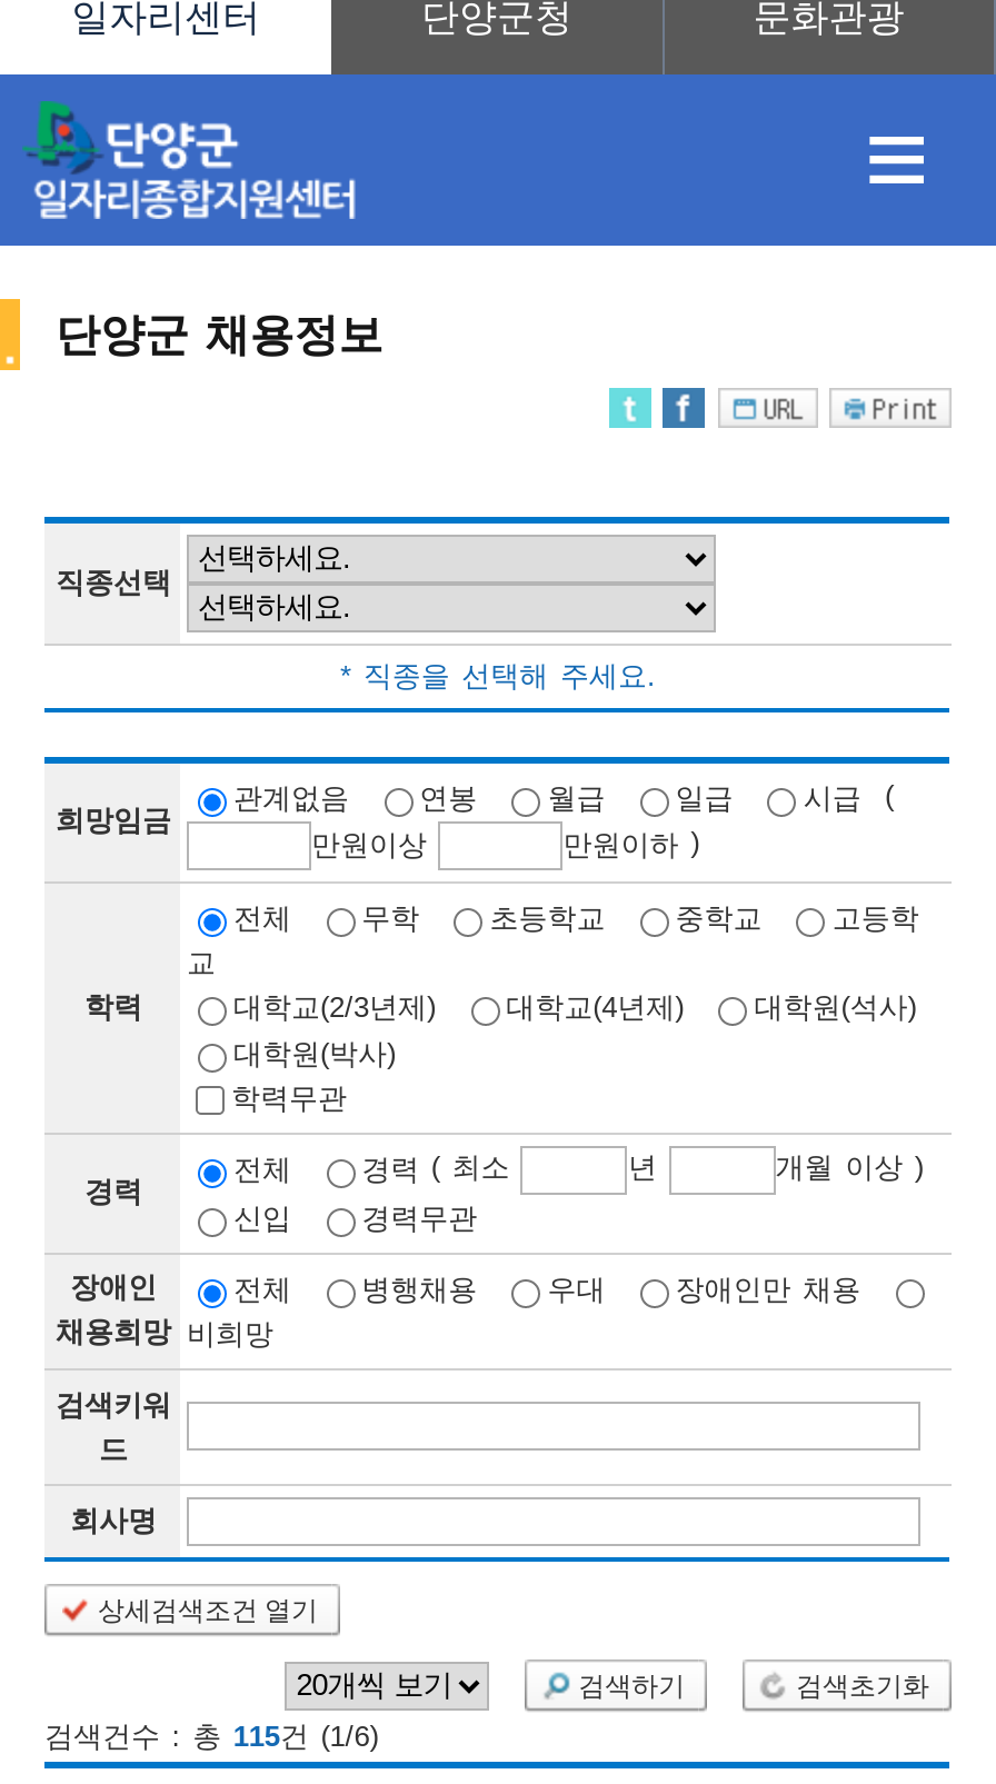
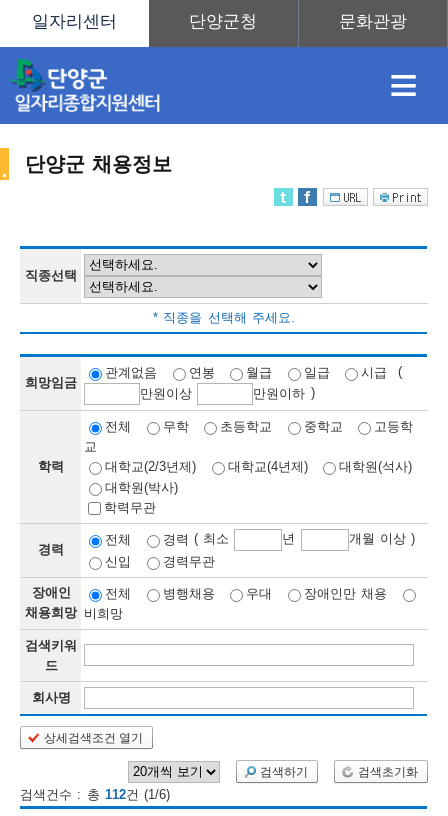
- 검색건수 : 총 115건 (1/6)
+ 검색건수 : 총 112건 (1/6)
